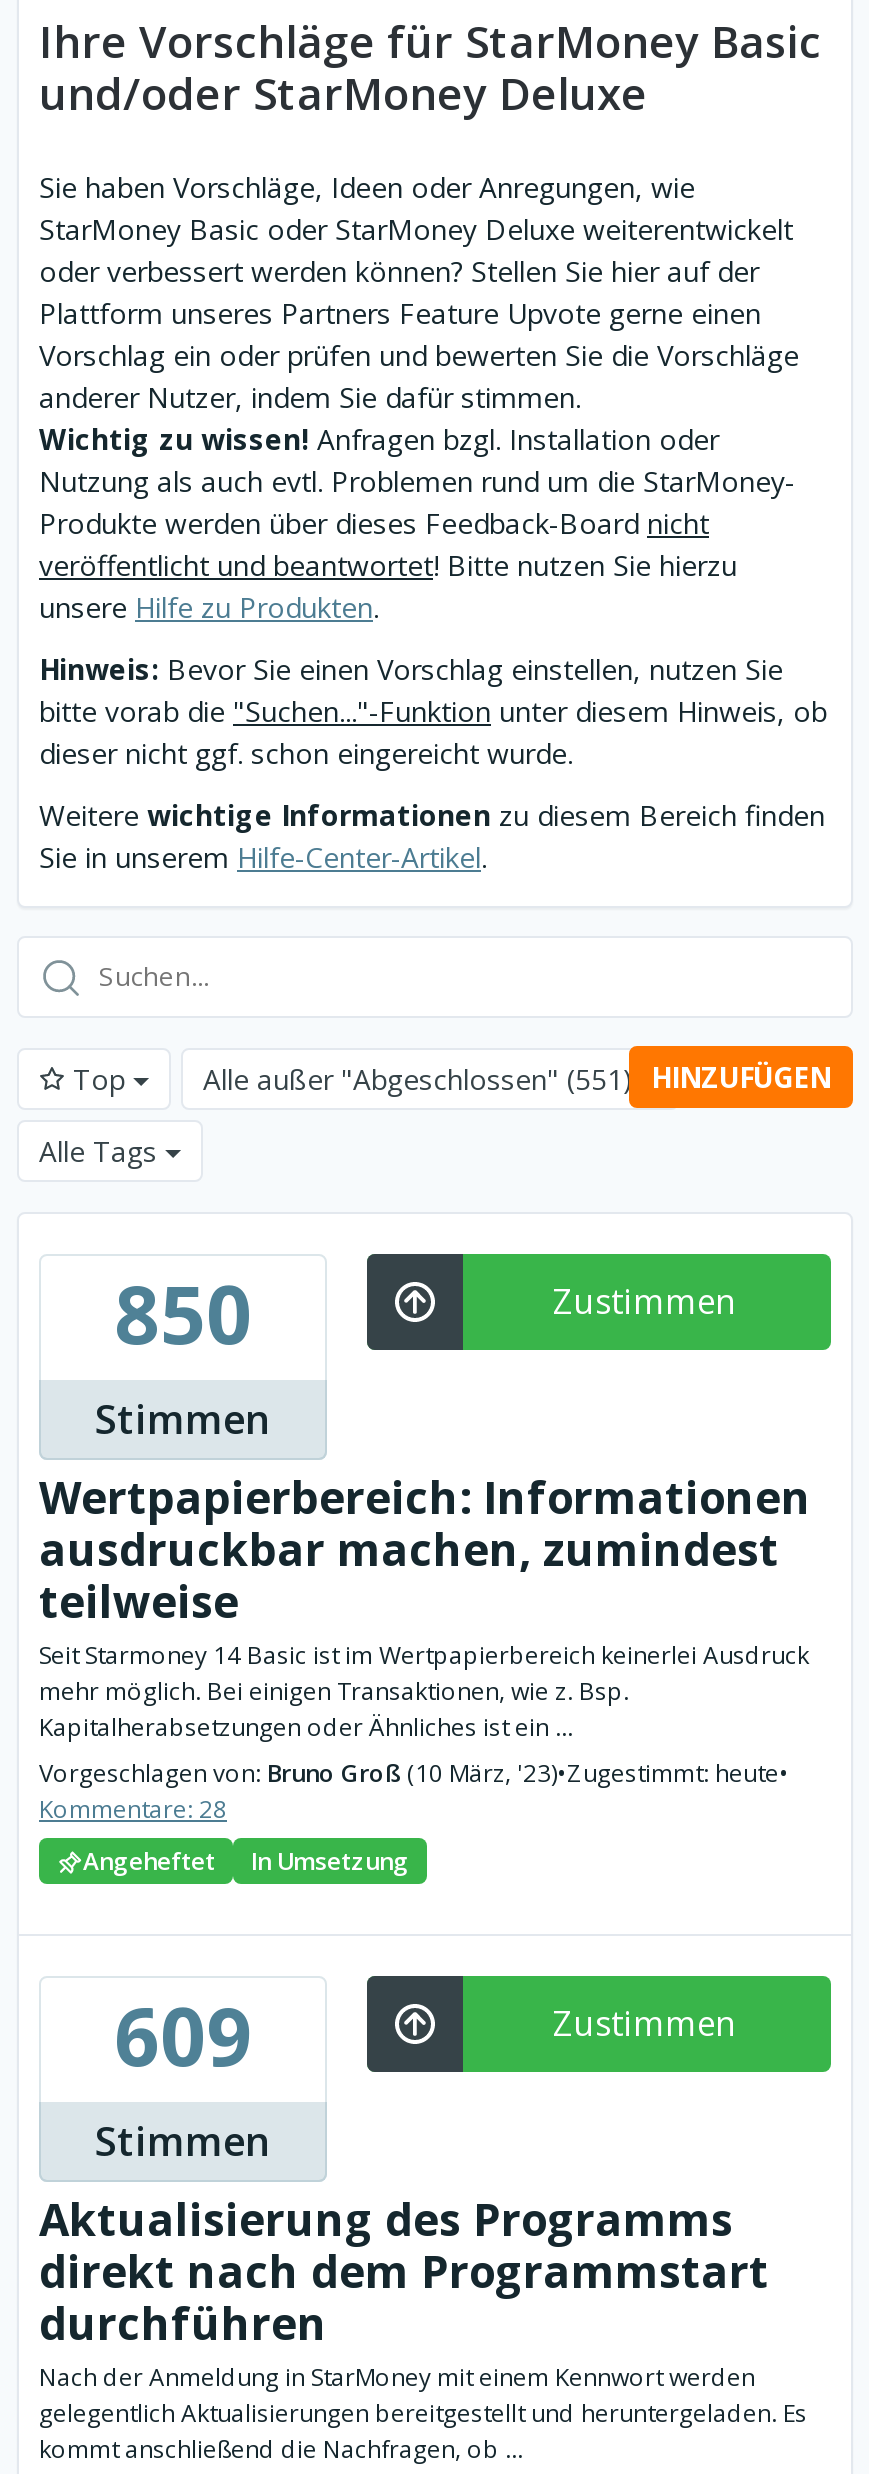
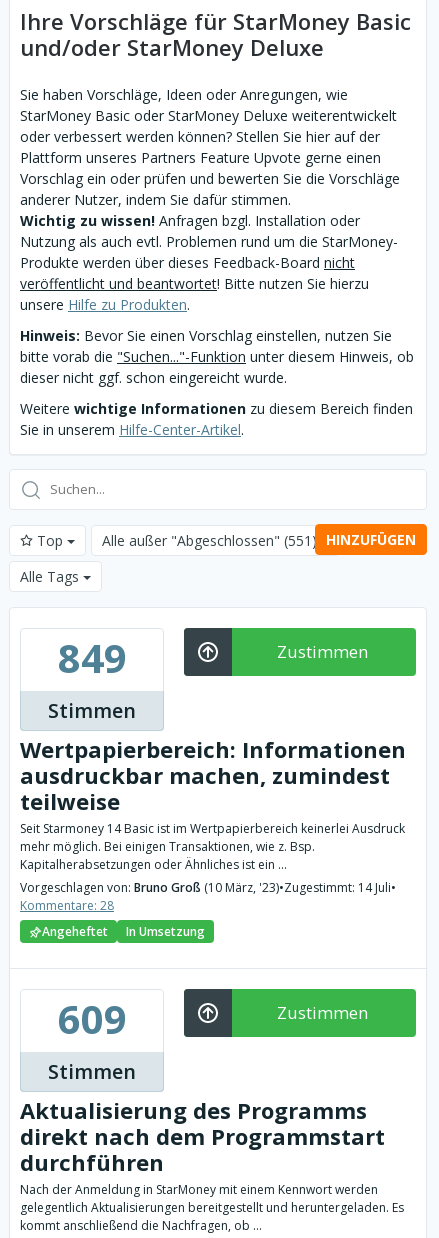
- 850
+ 849

- Vorgeschlagen von: Bruno Groß (10 März, '23)•Zugestimmt: heute•
+ Vorgeschlagen von: Bruno Groß (10 März, '23)•Zugestimmt: 14 Juli•
